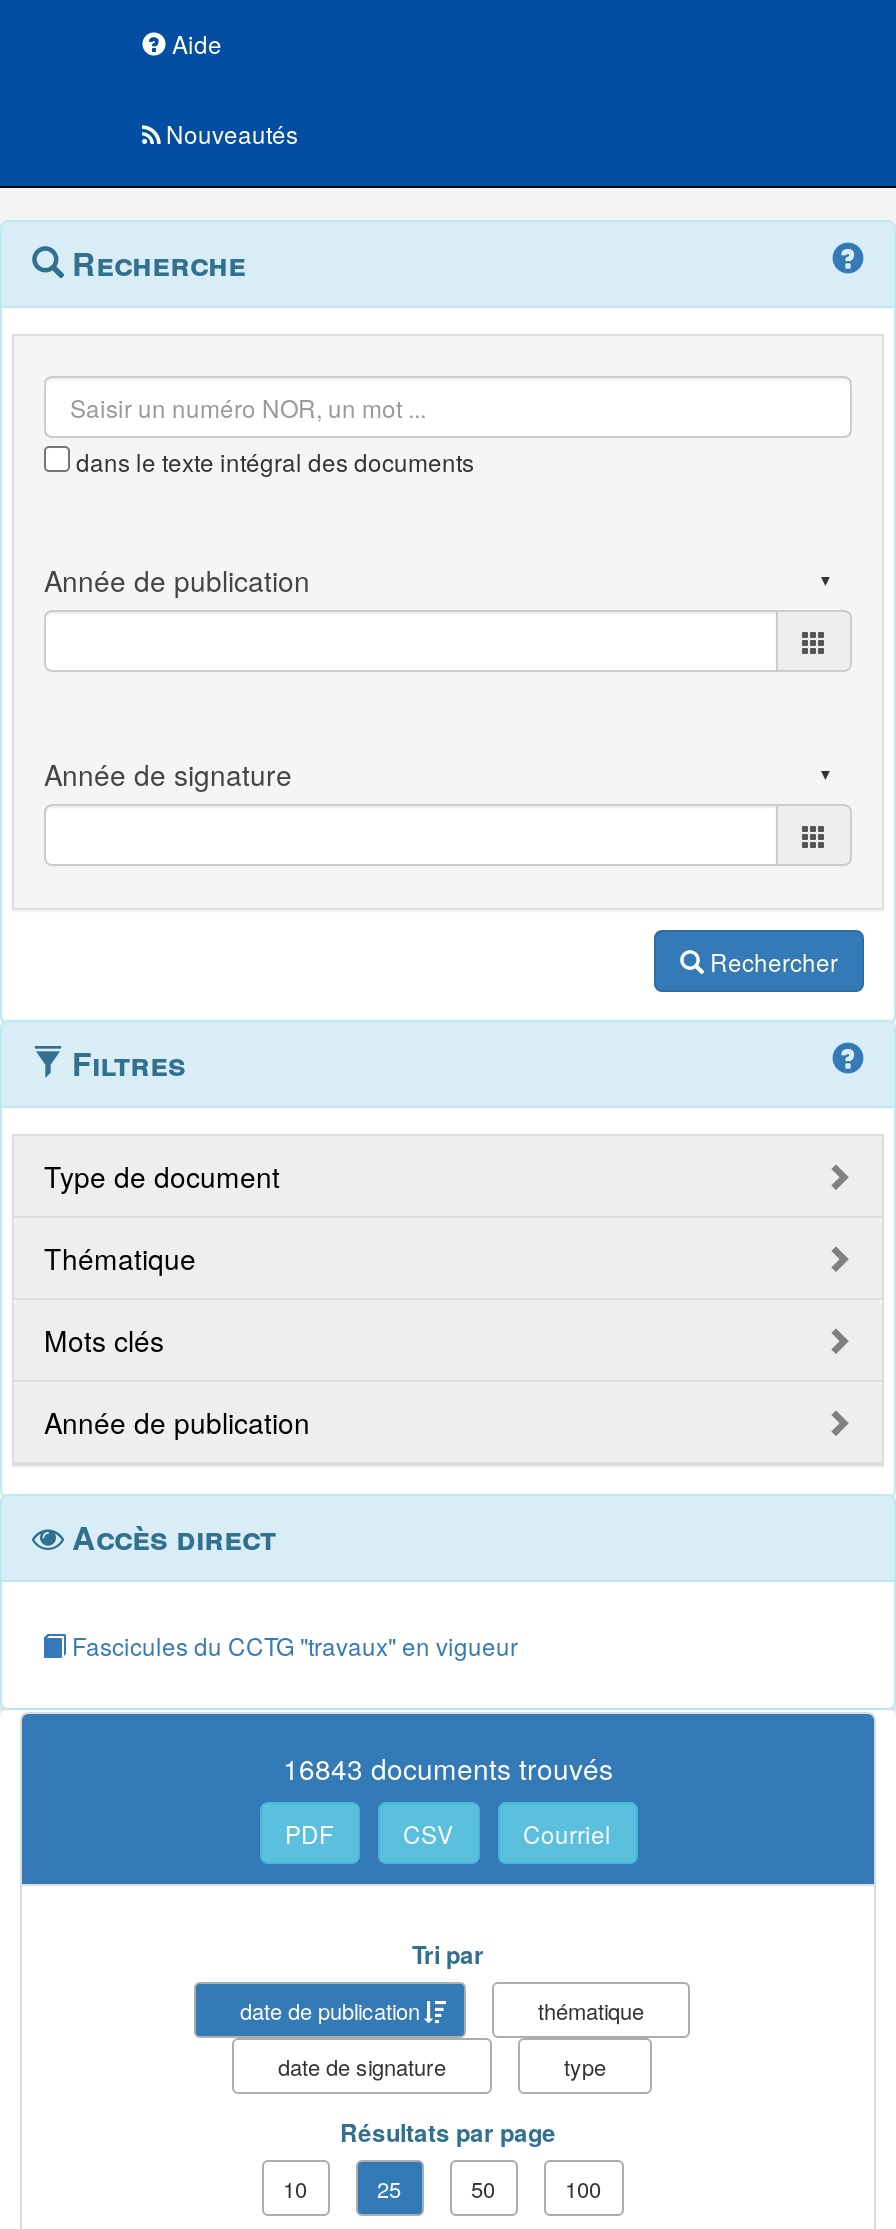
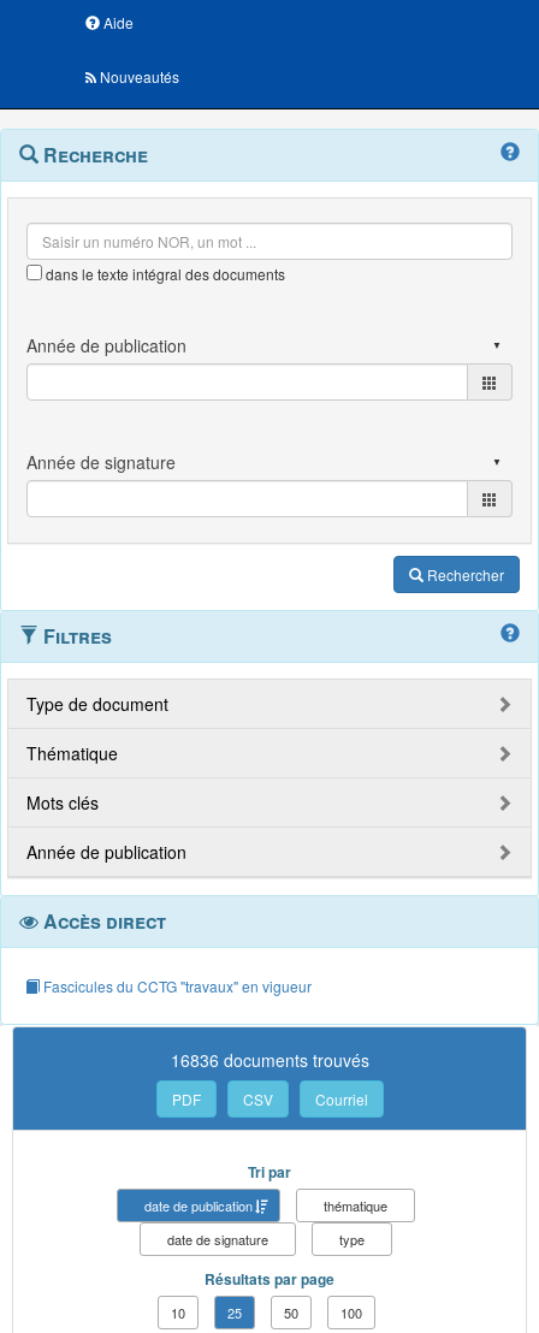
- 16843 documents trouvés
+ 16836 documents trouvés
